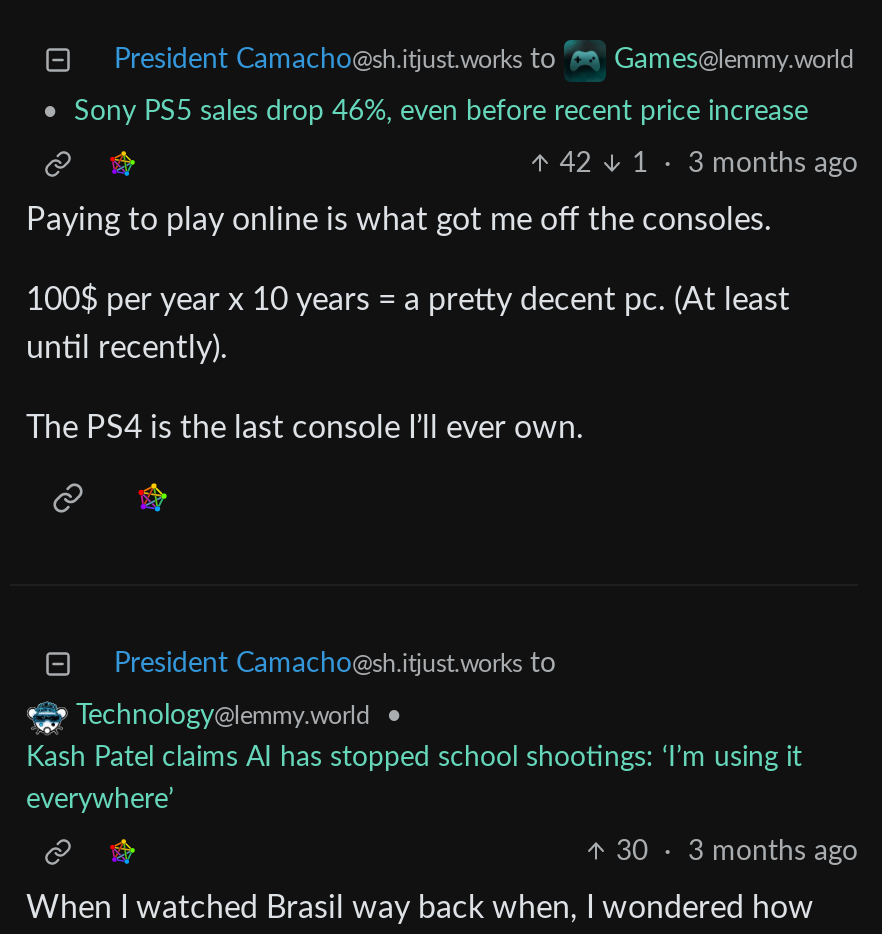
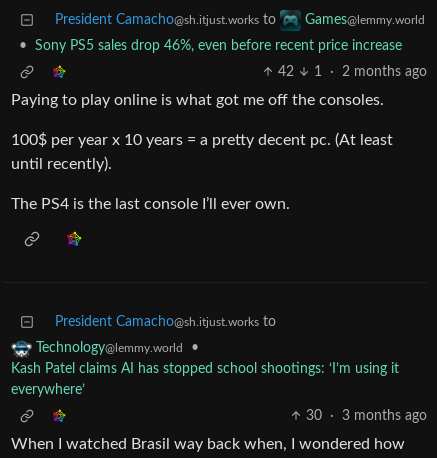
- 42 1 · 3 months ago
+ 42 1 · 2 months ago
